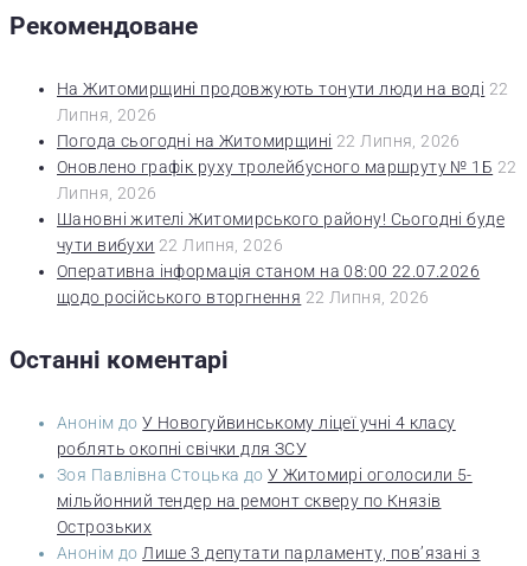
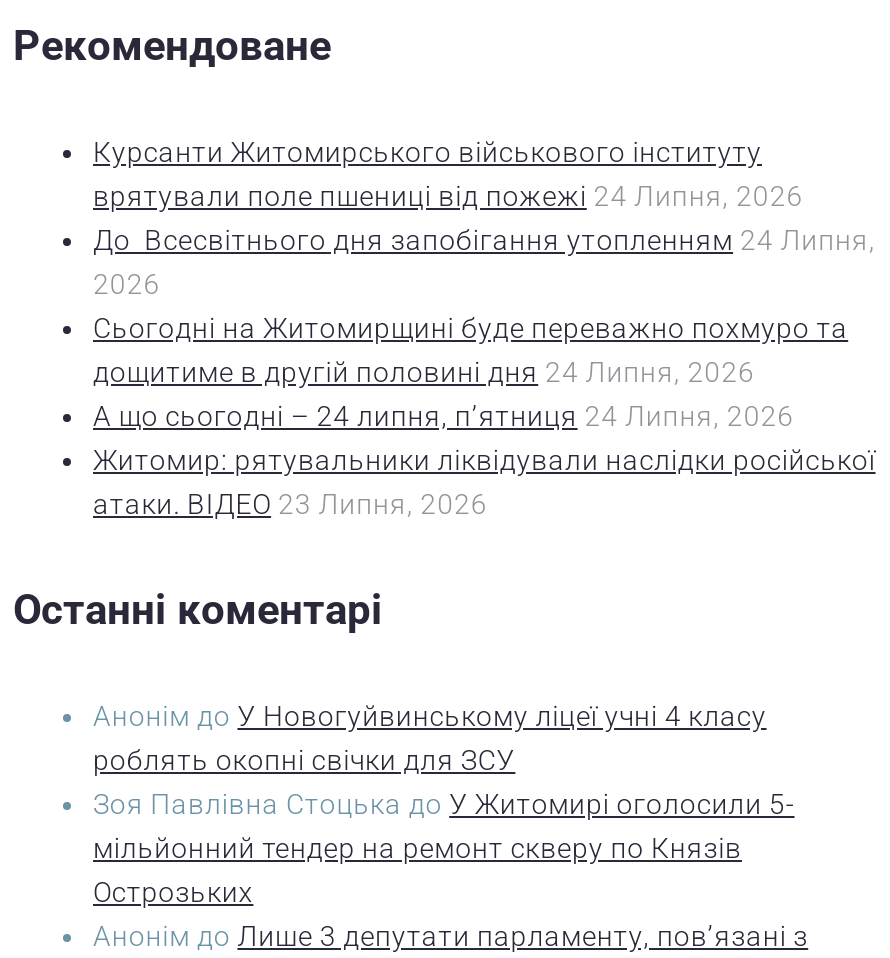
- На Житомирщині продовжують тонути люди на воді 22
- Липня, 2026
- Погода сьогодні на Житомирщині 22 Липня, 2026
- Оновлено графік руху тролейбусного маршруту № 1Б 22
- Липня, 2026
- Шановні жителі Житомирського району! Сьогодні буде
- чути вибухи 22 Липня, 2026
- Оперативна інформація станом на 08:00 22.07.2026
- щодо російського вторгнення 22 Липня, 2026
+ Курсанти Житомирського військового інституту
+ врятували поле пшениці від пожежі 24 Липня, 2026
+ До Всесвітнього дня запобігання утопленням 24 Липня,
+ 2026
+ Сьогодні на Житомирщині буде переважно похмуро та
+ дощитиме в другій половині дня 24 Липня, 2026
+ А що сьогодні – 24 липня, пʼятниця 24 Липня, 2026
+ Житомир: рятувальники ліквідували наслідки російської
+ атаки. ВІДЕО 23 Липня, 2026
